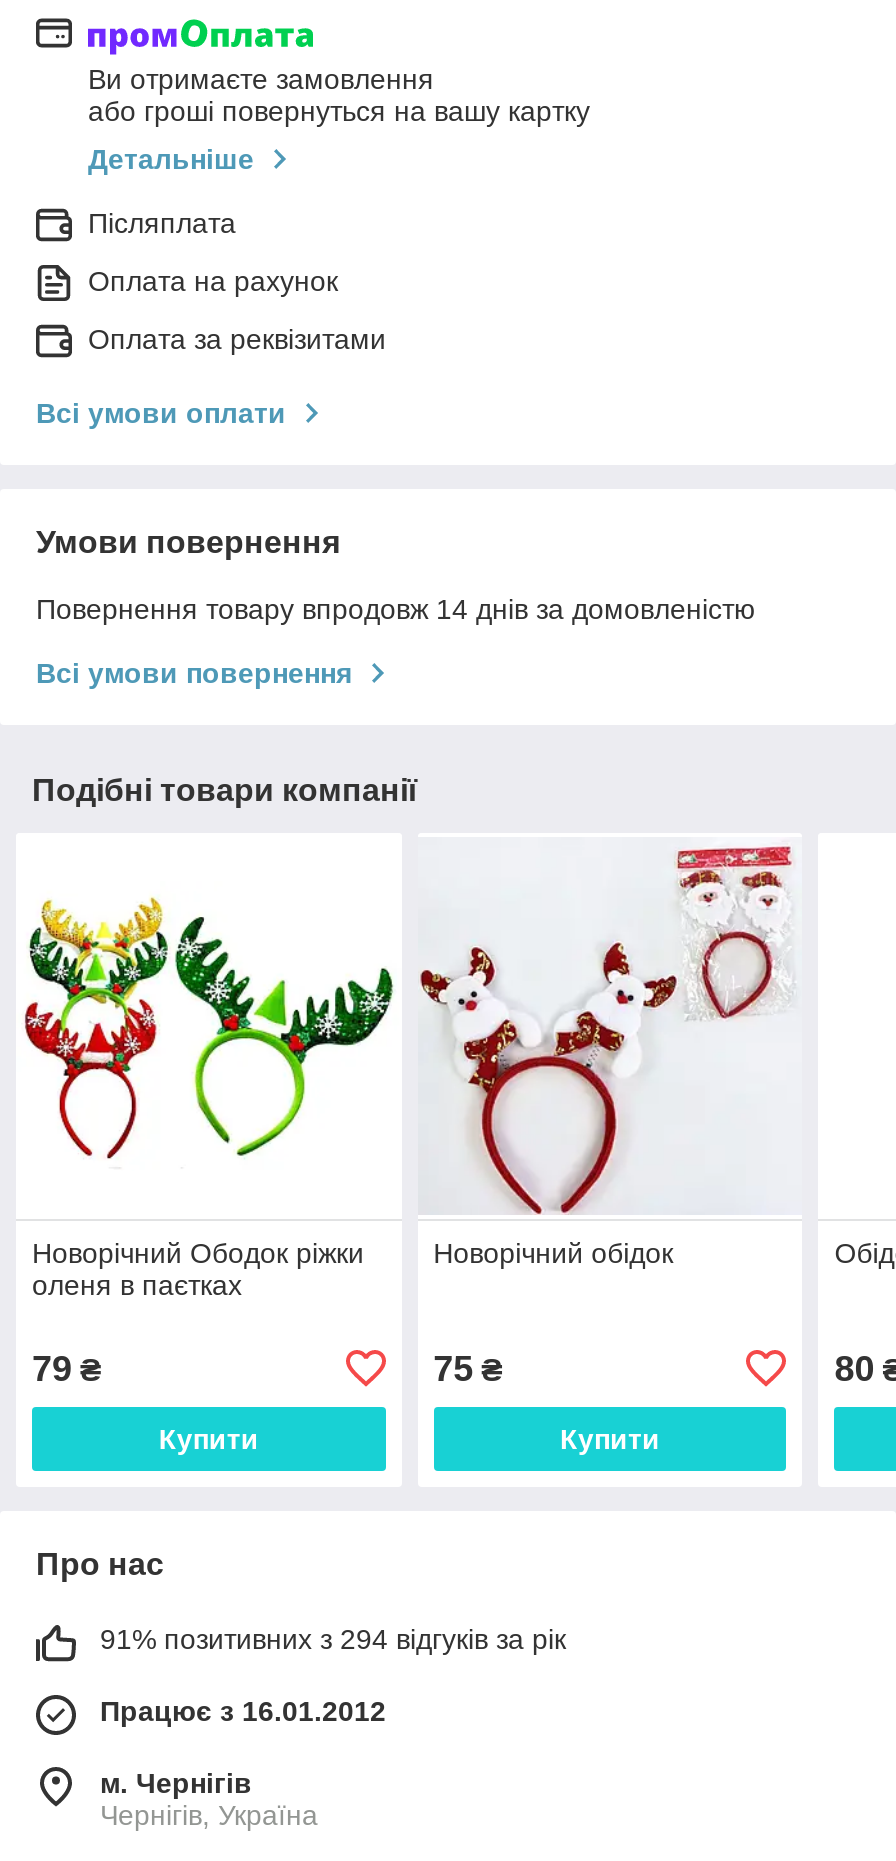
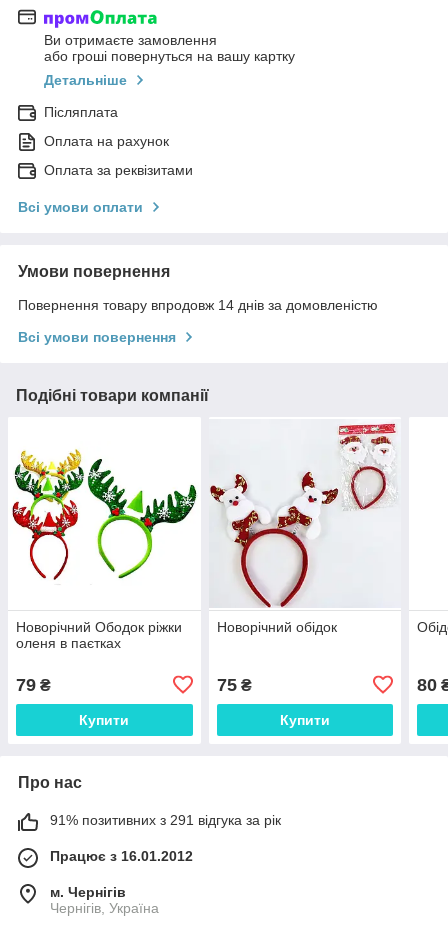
- 91% позитивних з 294 відгуків за рік
+ 91% позитивних з 291 відгука за рік
